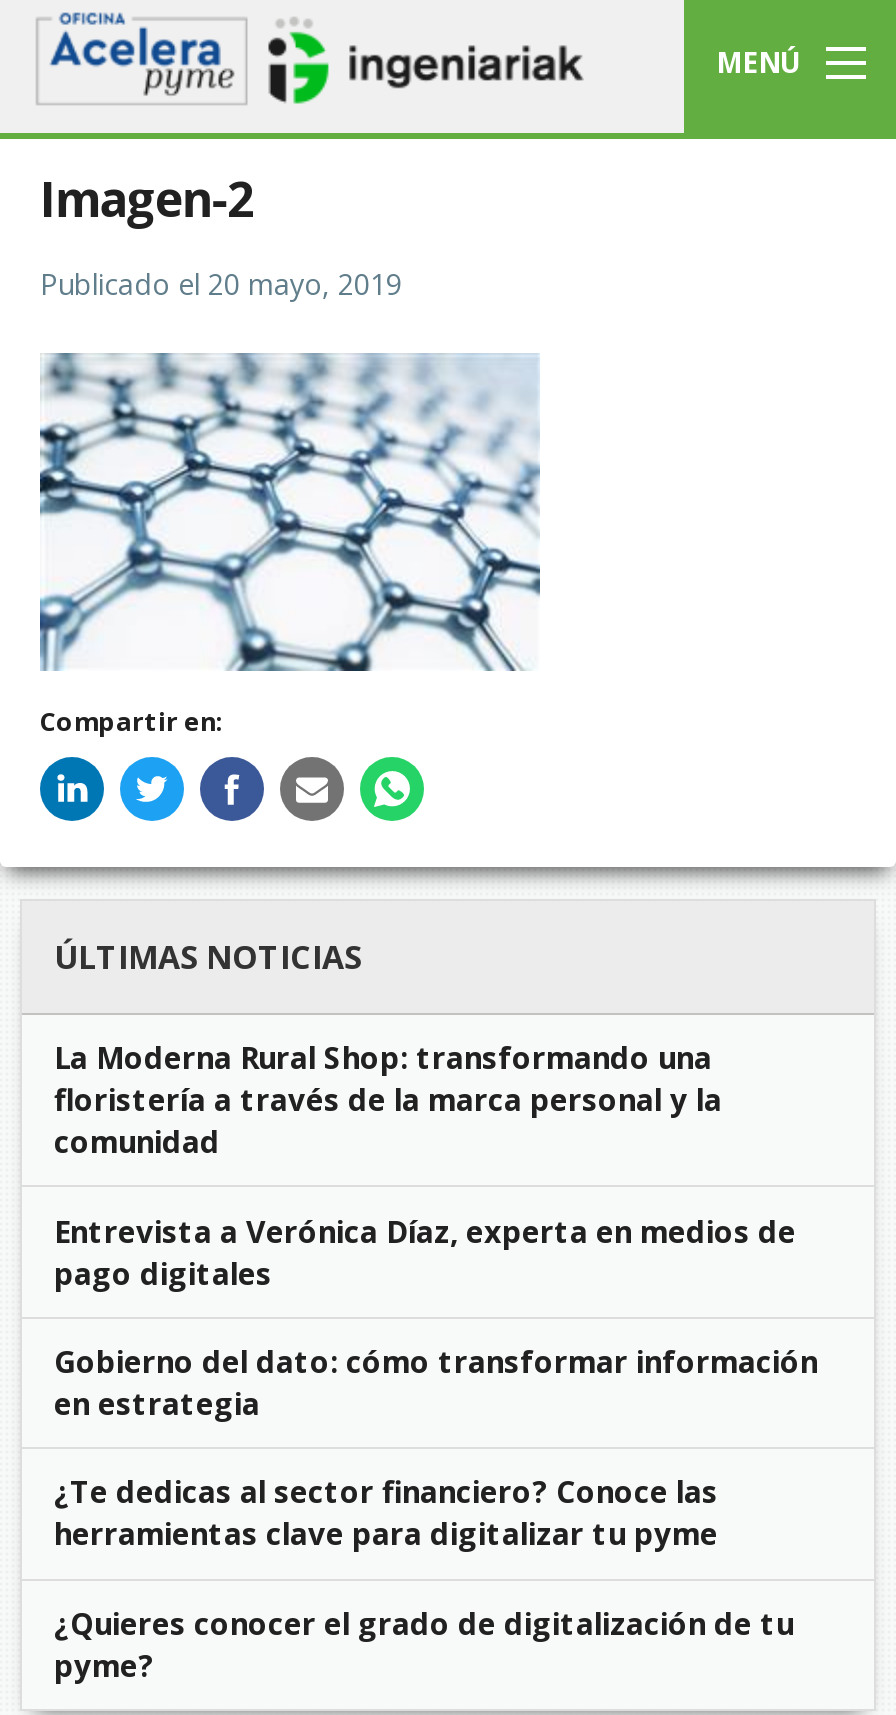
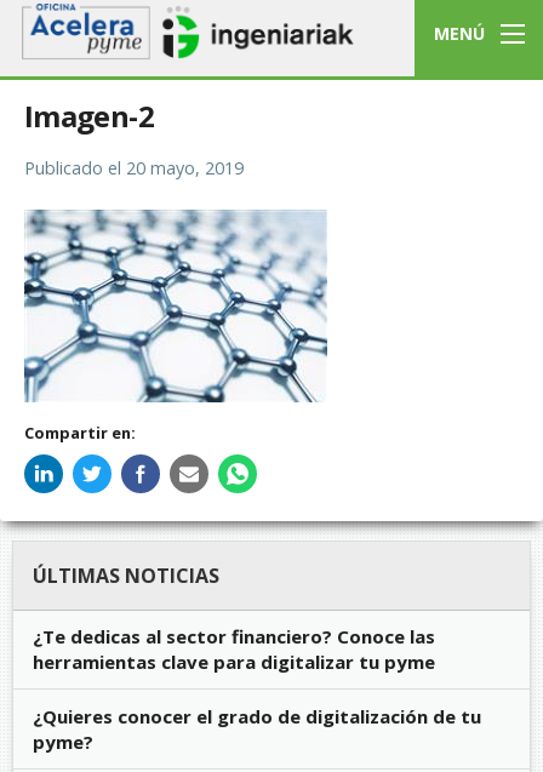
- La Moderna Rural Shop: transformando una
- floristería a través de la marca personal y la
- comunidad
- Entrevista a Verónica Díaz, experta en medios de
- pago digitales
- Gobierno del dato: cómo transformar información
- en estrategia
